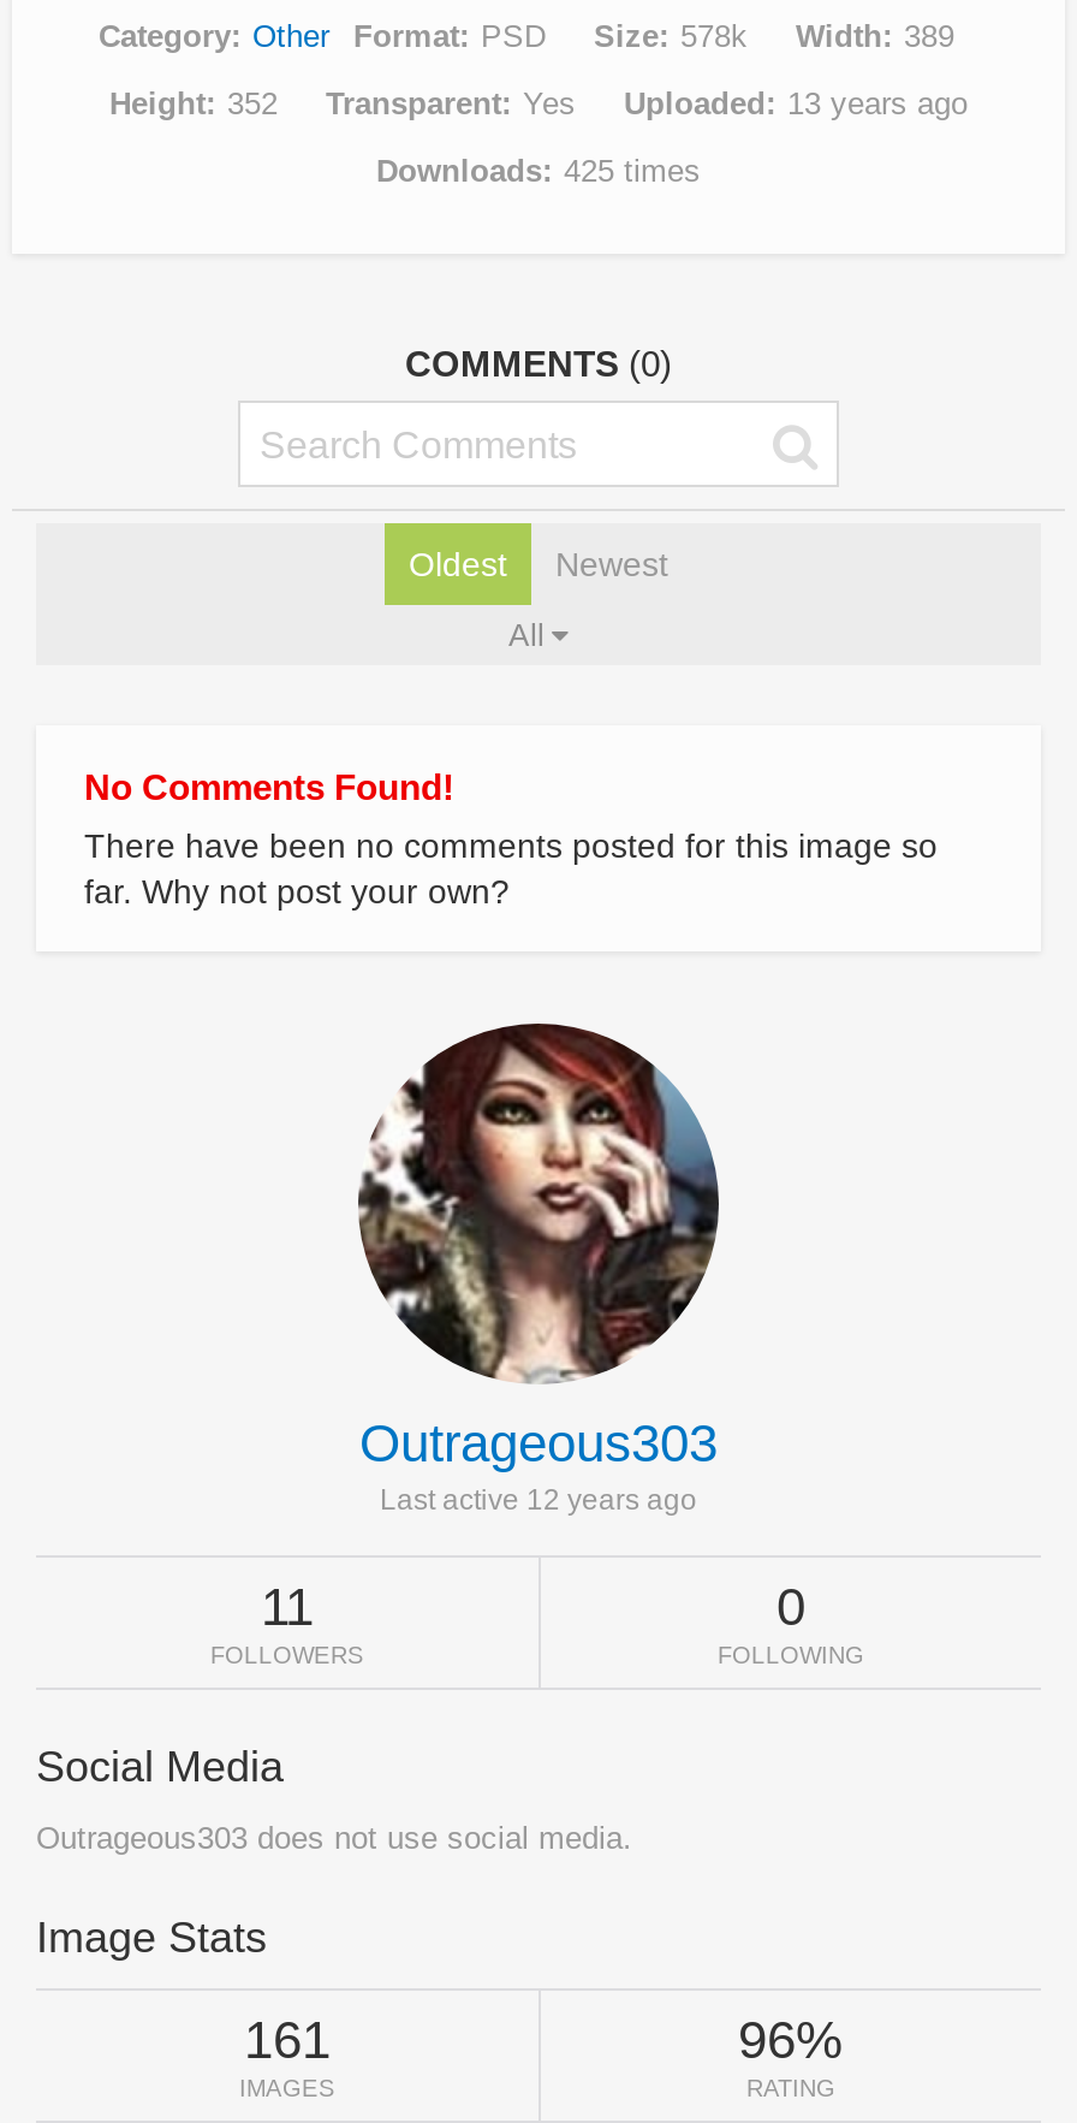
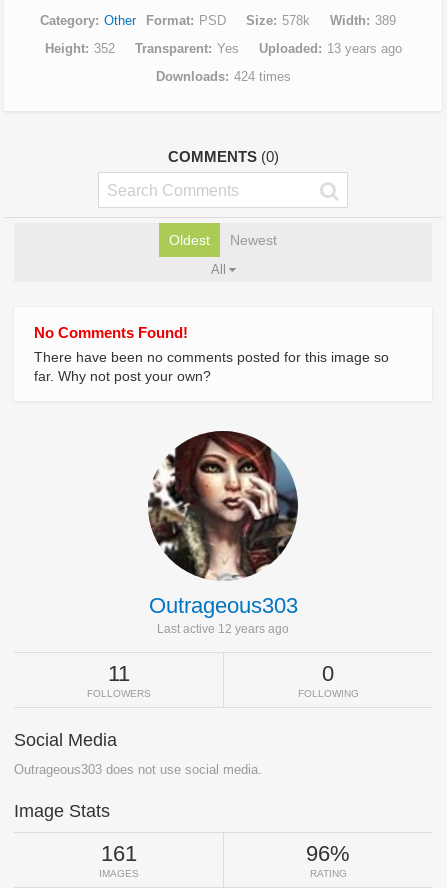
- Downloads 425 times
+ Downloads 424 times
